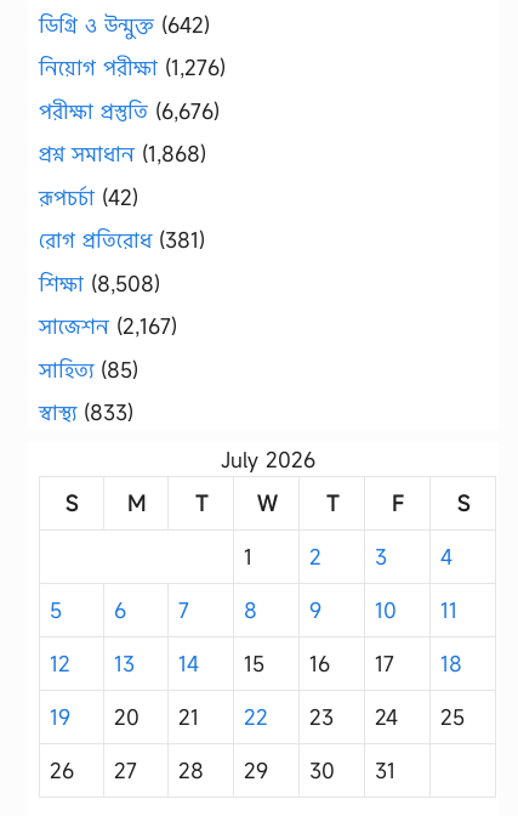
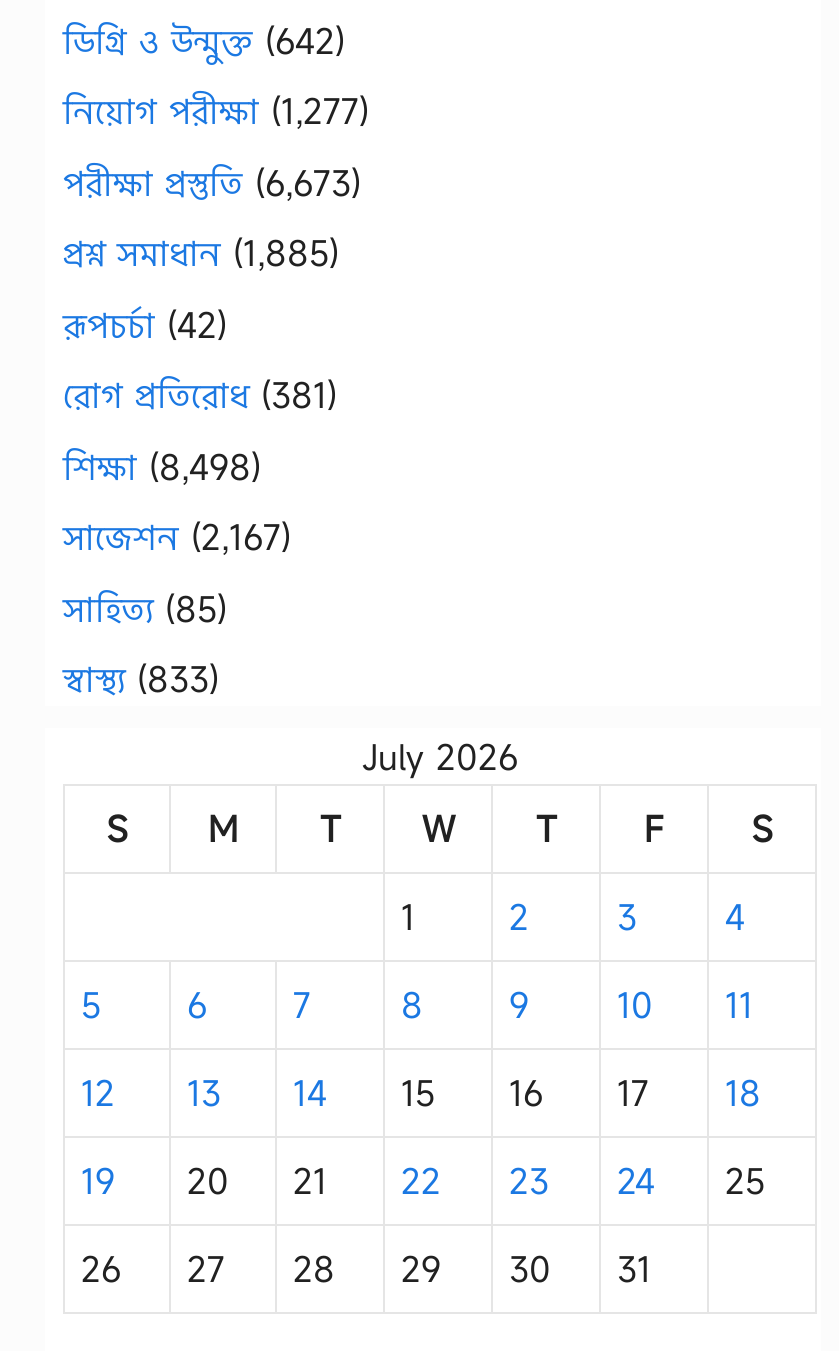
- নিয়োগ পরীক্ষা (1,276)
+ নিয়োগ পরীক্ষা (1,277)

- পরীক্ষা প্রস্তুতি (6,676)
+ পরীক্ষা প্রস্তুতি (6,673)

- প্রশ্ন সমাধান (1,868)
+ প্রশ্ন সমাধান (1,885)

- শিক্ষা (8,508)
+ শিক্ষা (8,498)
